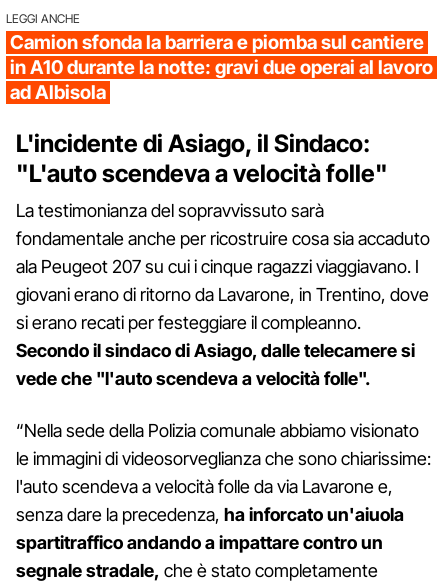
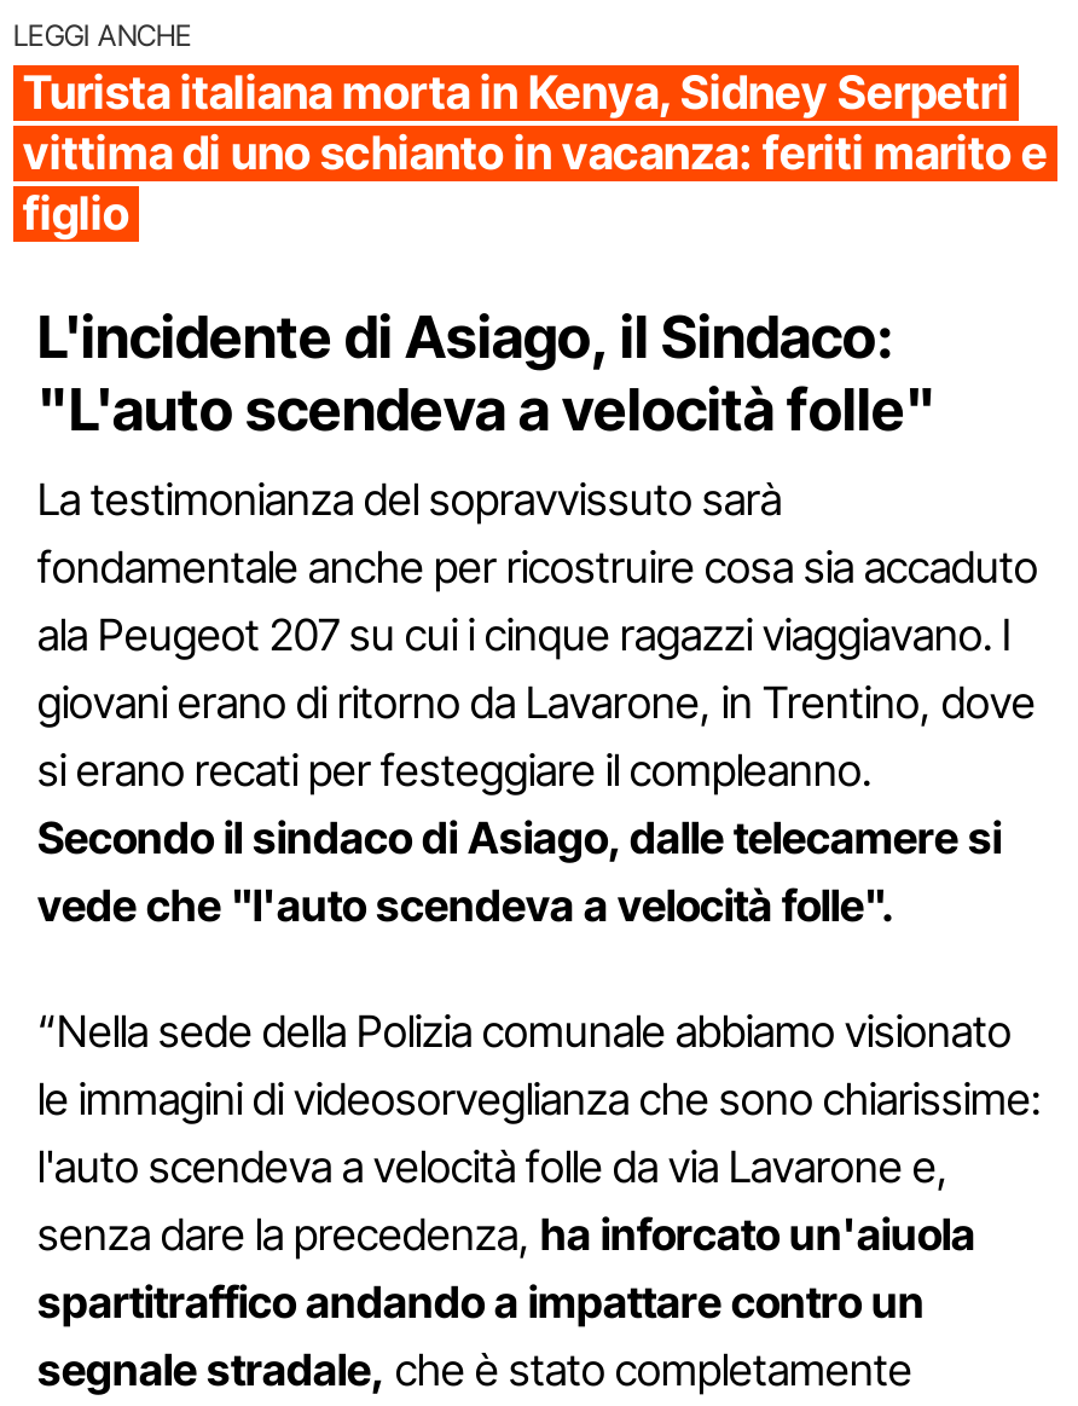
- Camion sfonda la barriera e piomba sul cantiere
- in A10 durante la notte: gravi due operai al lavoro
- ad Albisola
+ Turista italiana morta in Kenya, Sidney Serpetri
+ vittima di uno schianto in vacanza: feriti marito e
+ figlio
